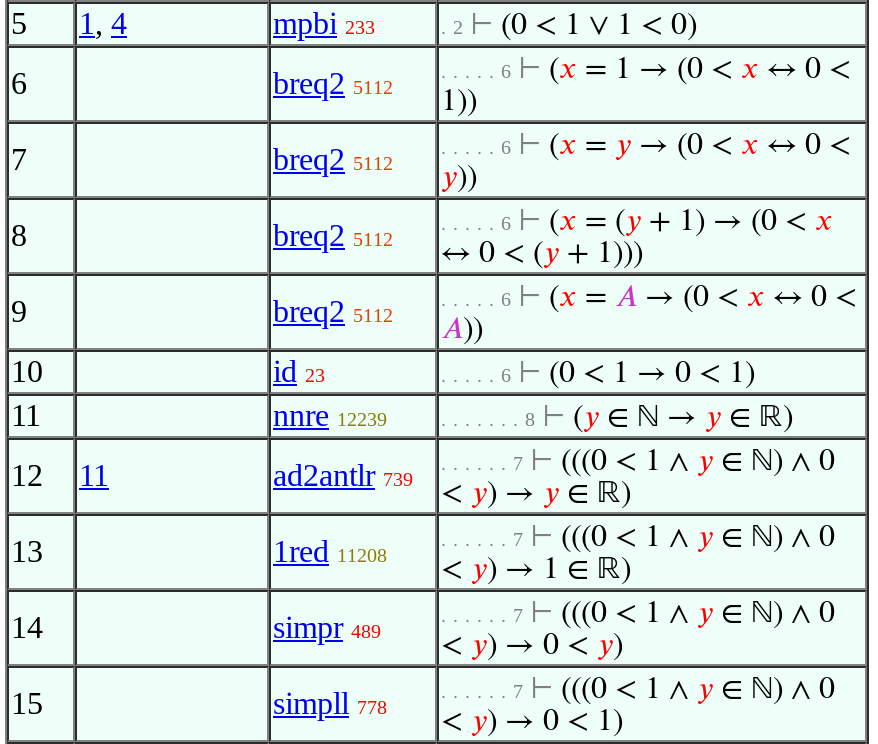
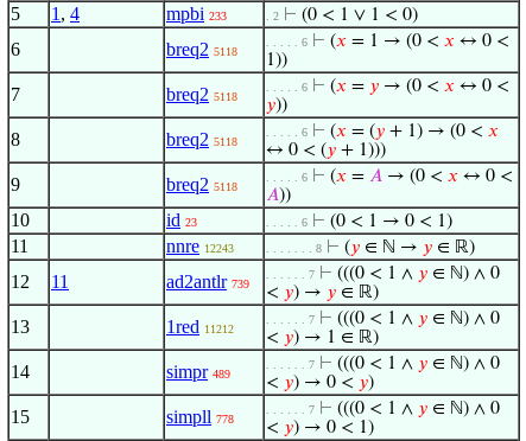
- breq2 5112
+ breq2 5118

- breq2 5112
+ breq2 5118

- breq2 5112
+ breq2 5118

- breq2 5112
+ breq2 5118

- nnre 12239
+ nnre 12243

- 1red 11208
+ 1red 11212
